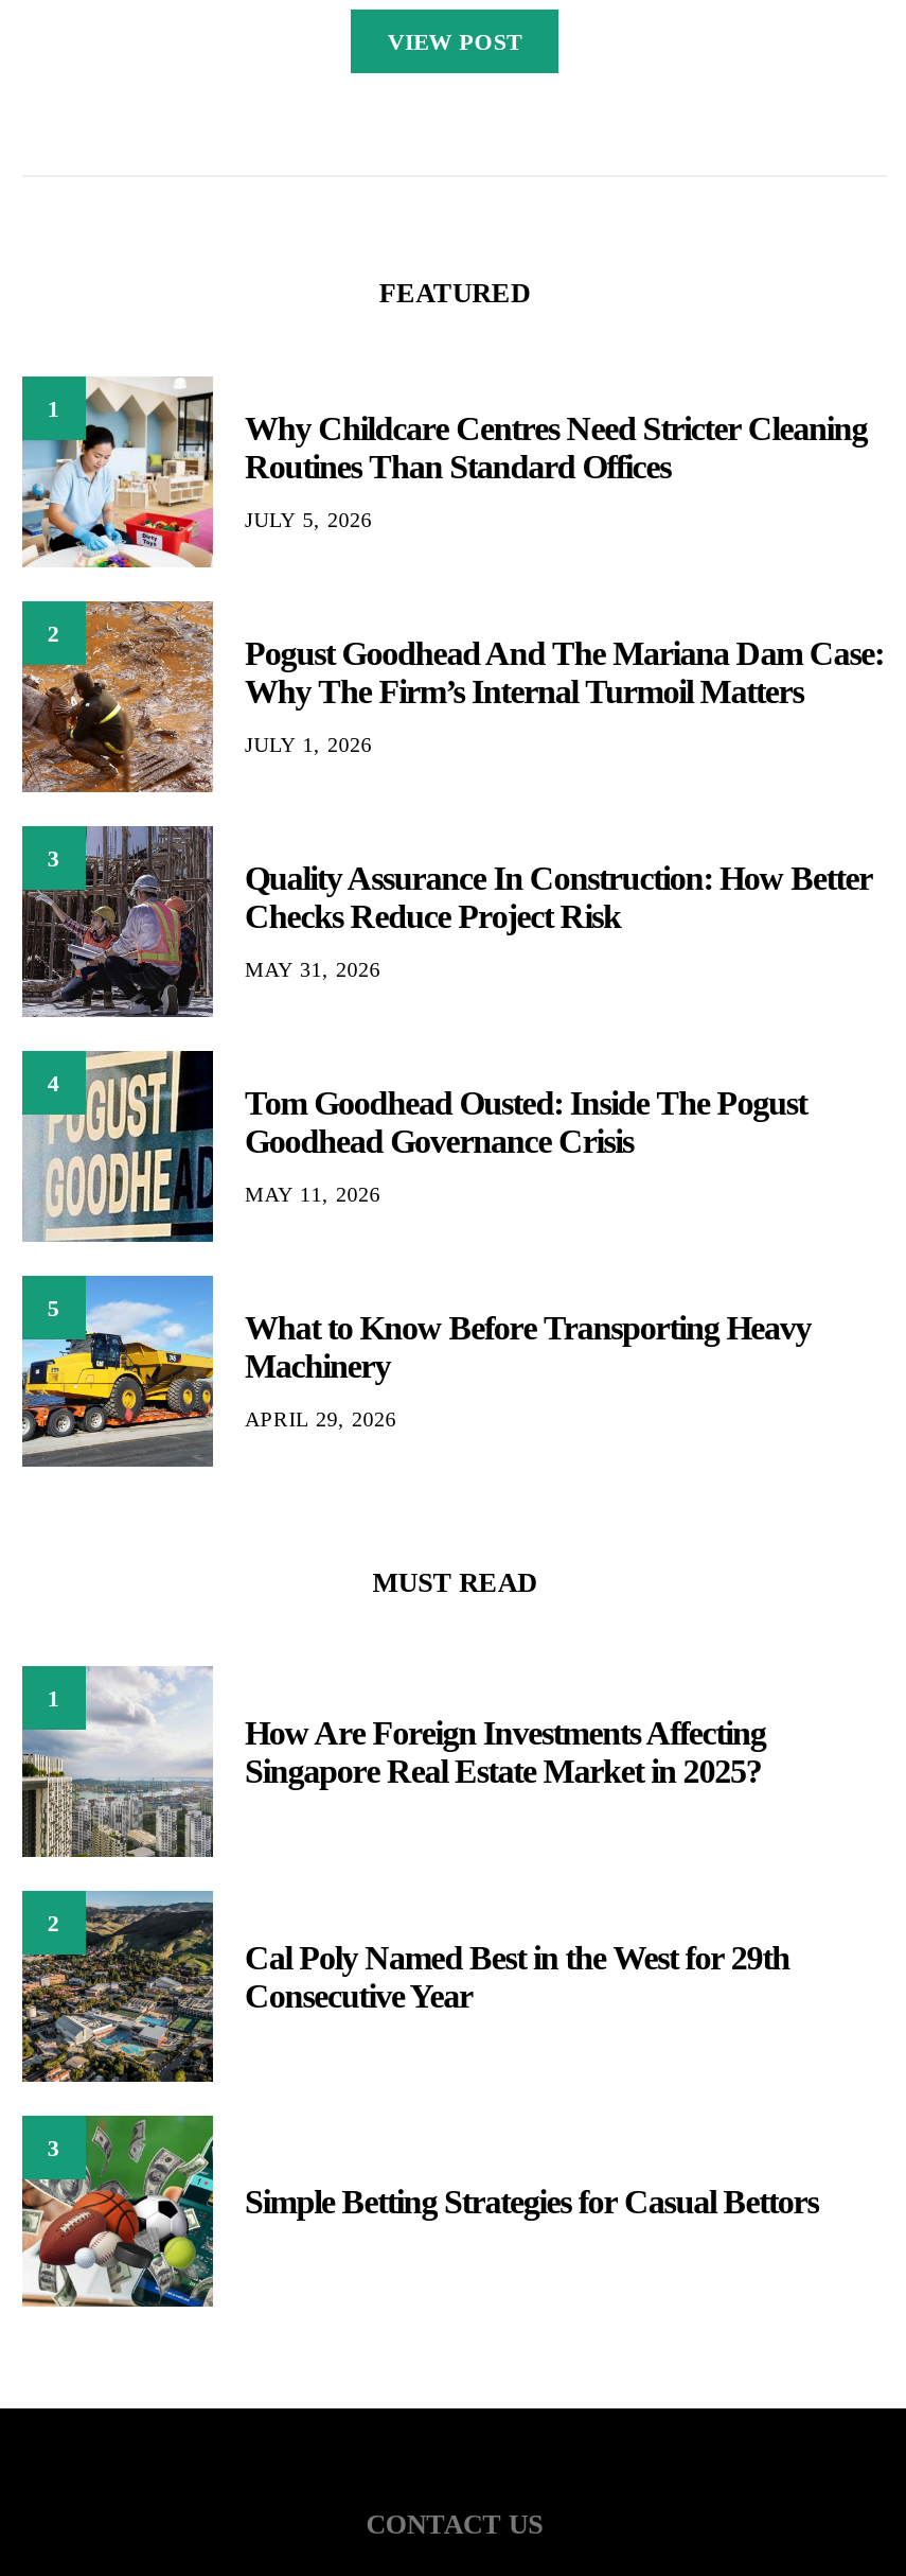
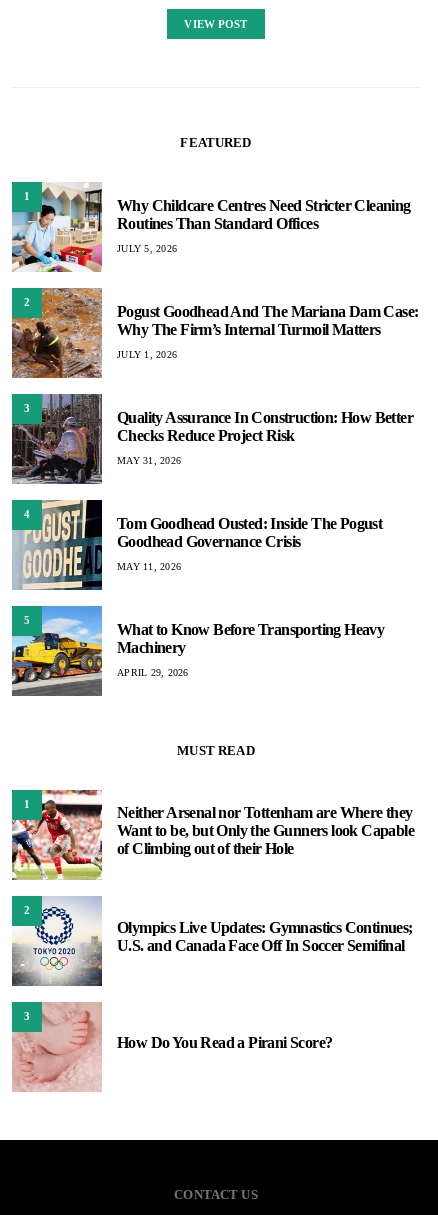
- [image]
- How Are Foreign Investments Affecting
- Singapore Real Estate Market in 2025?
+ [image]
+ Neither Arsenal nor Tottenham are Where they
+ Want to be, but Only the Gunners look Capable
+ of Climbing out of their Hole

- [image]
- Cal Poly Named Best in the West for 29th
- Consecutive Year
+ [image]
+ Olympics Live Updates: Gymnastics Continues;
+ U.S. and Canada Face Off In Soccer Semifinal

- [image]
- Simple Betting Strategies for Casual Bettors
+ [image]
+ How Do You Read a Pirani Score?
